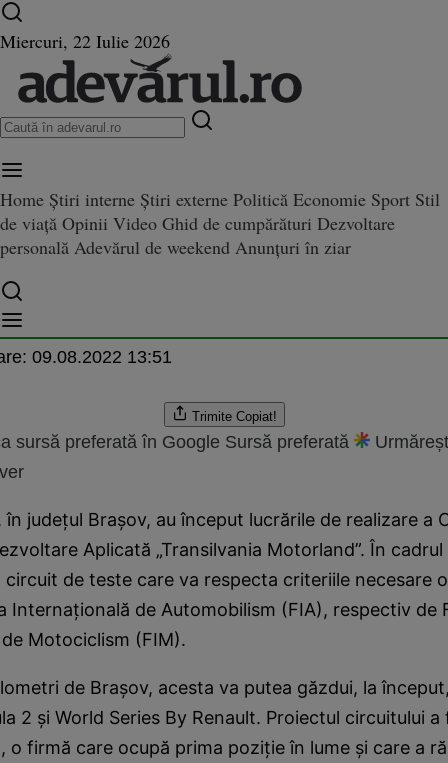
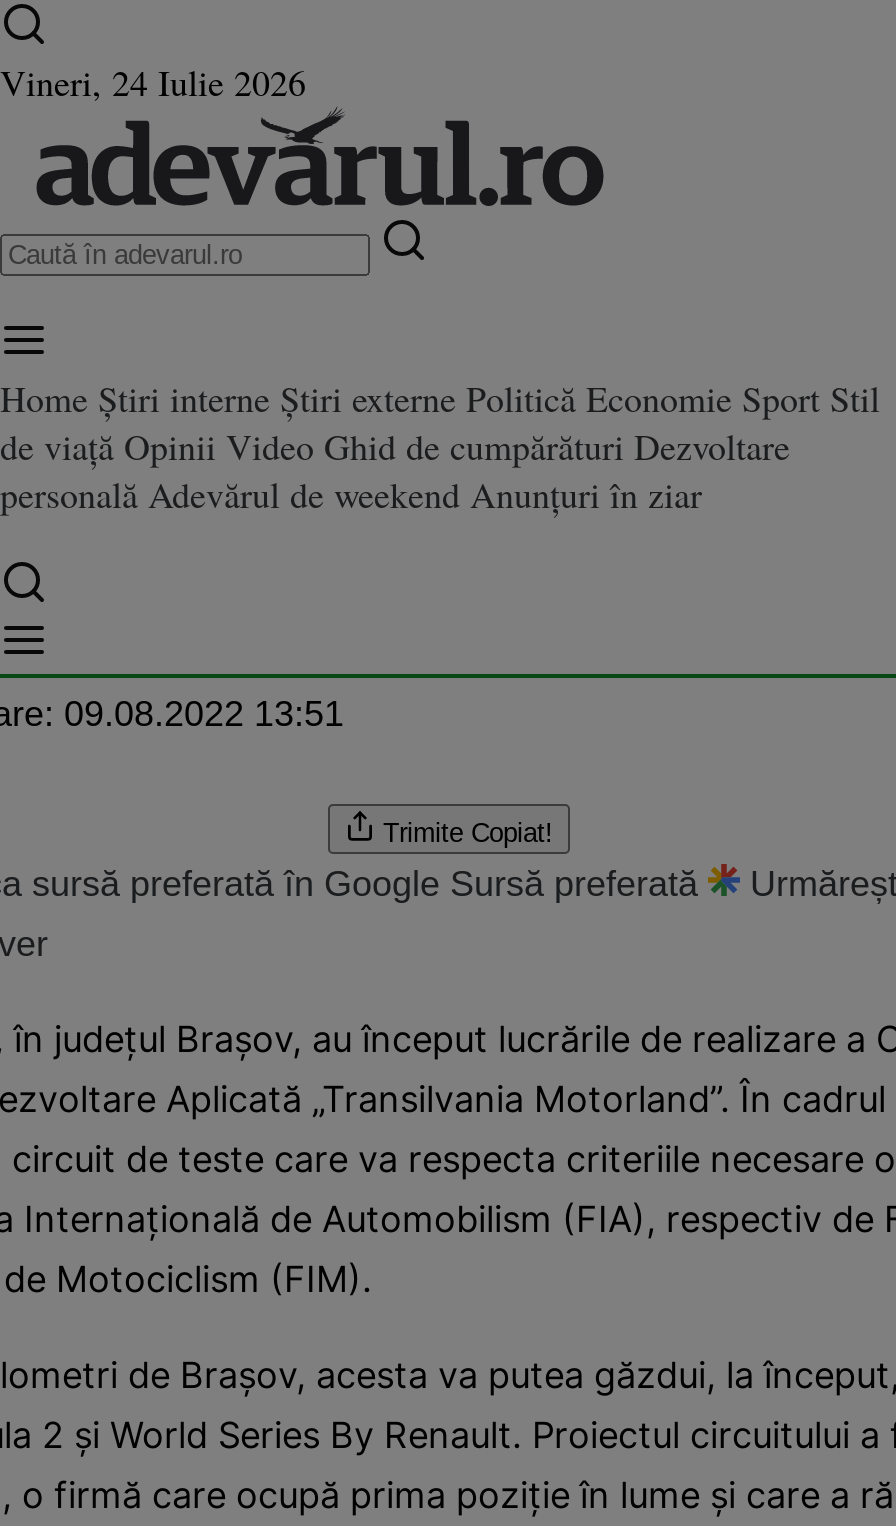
- Miercuri, 22 Iulie 2026
+ Vineri, 24 Iulie 2026
